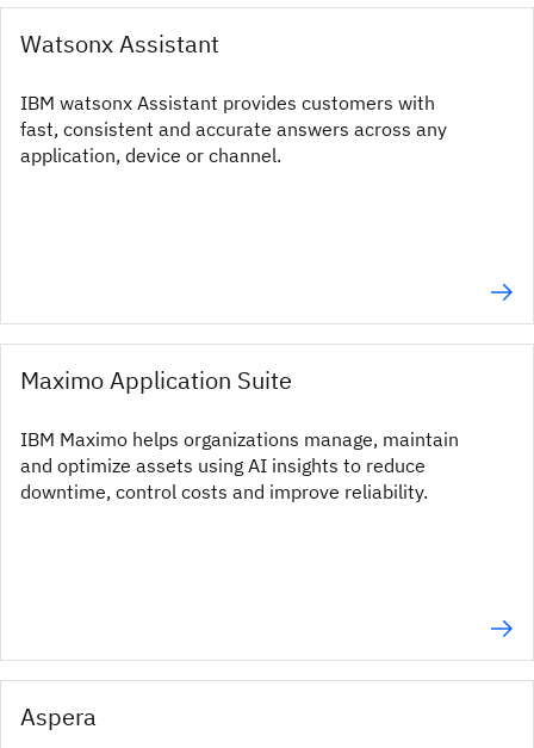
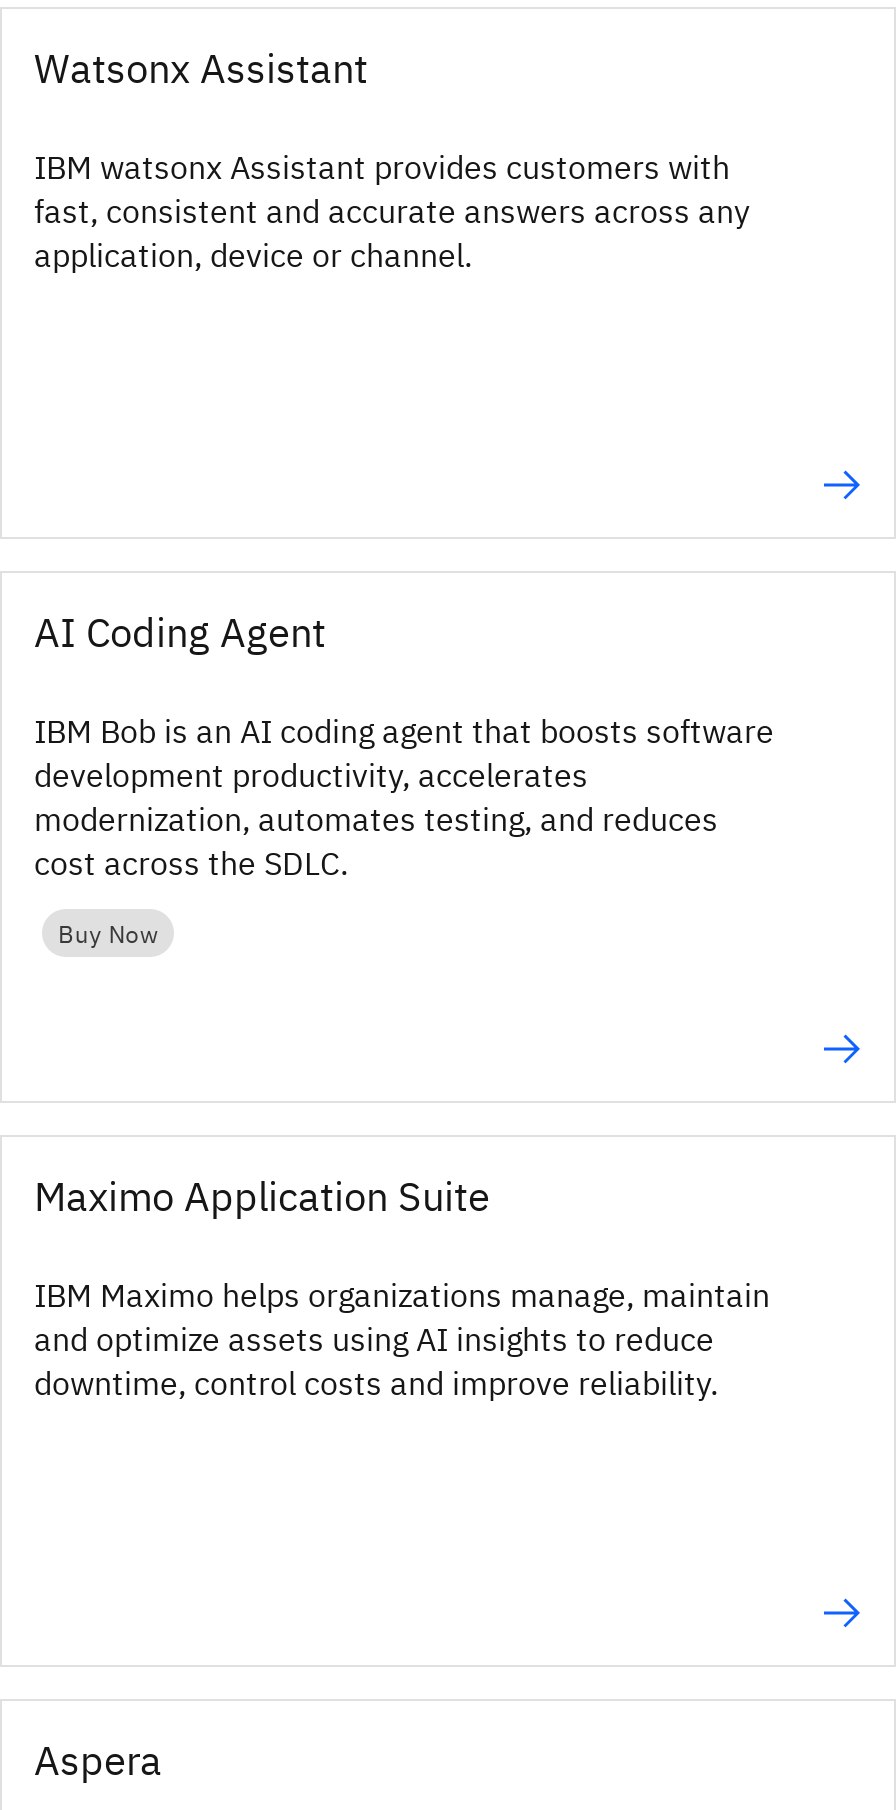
+ AI Coding Agent
+ IBM Bob is an AI coding agent that boosts software
+ development productivity, accelerates
+ modernization, automates testing, and reduces
+ cost across the SDLC.
+ Buy Now
